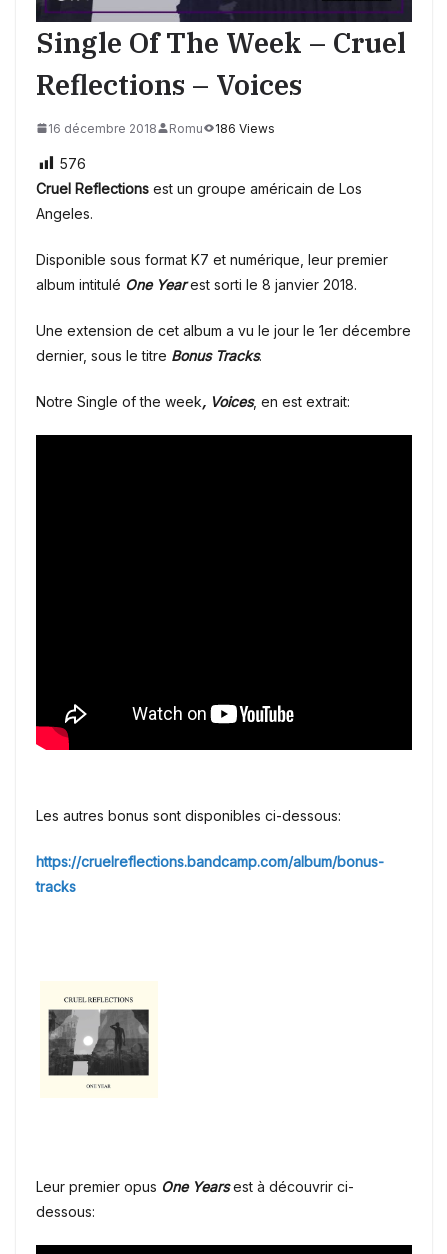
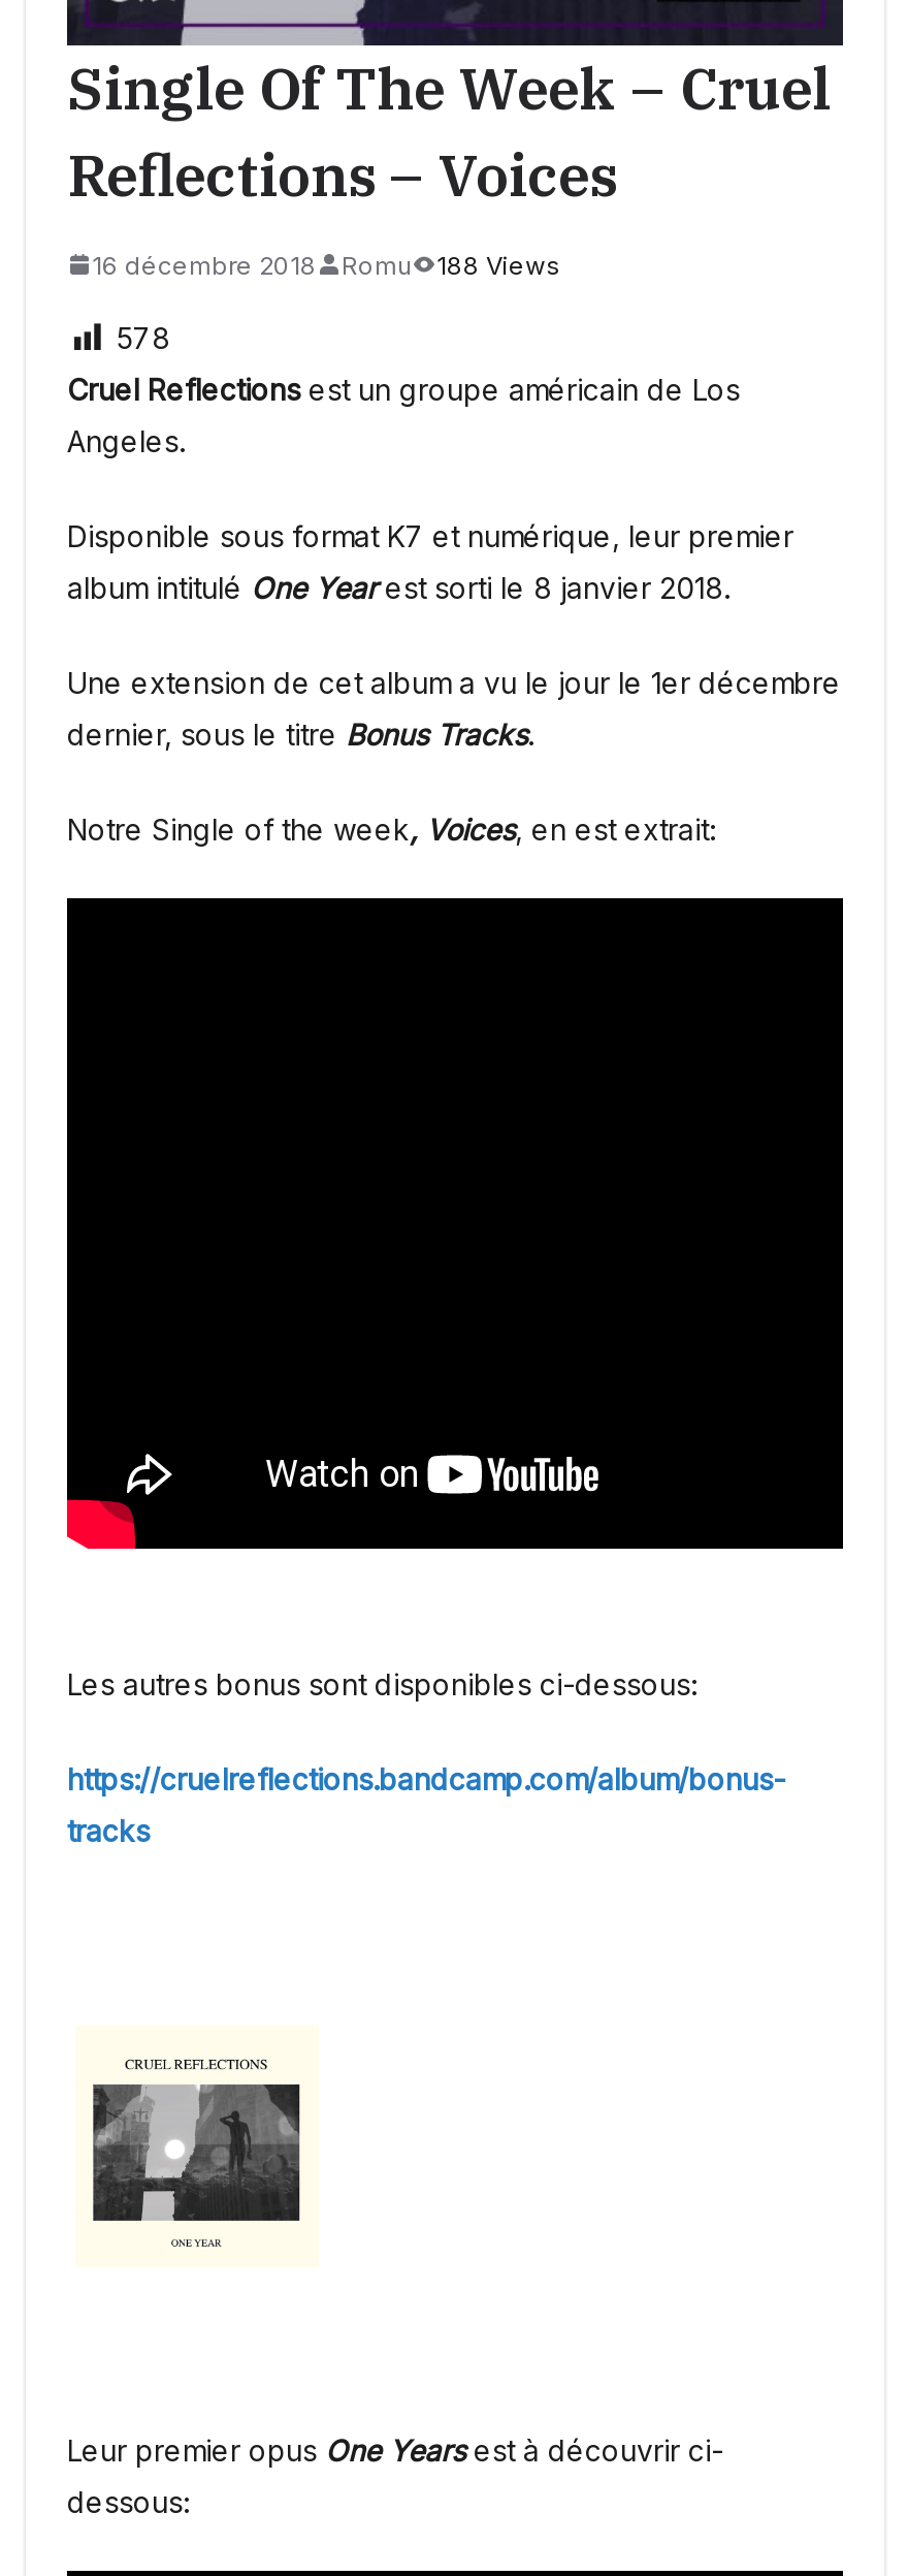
- 16 décembre 2018 Romu 186 Views
+ 16 décembre 2018 Romu 188 Views

- 576
+ 578
